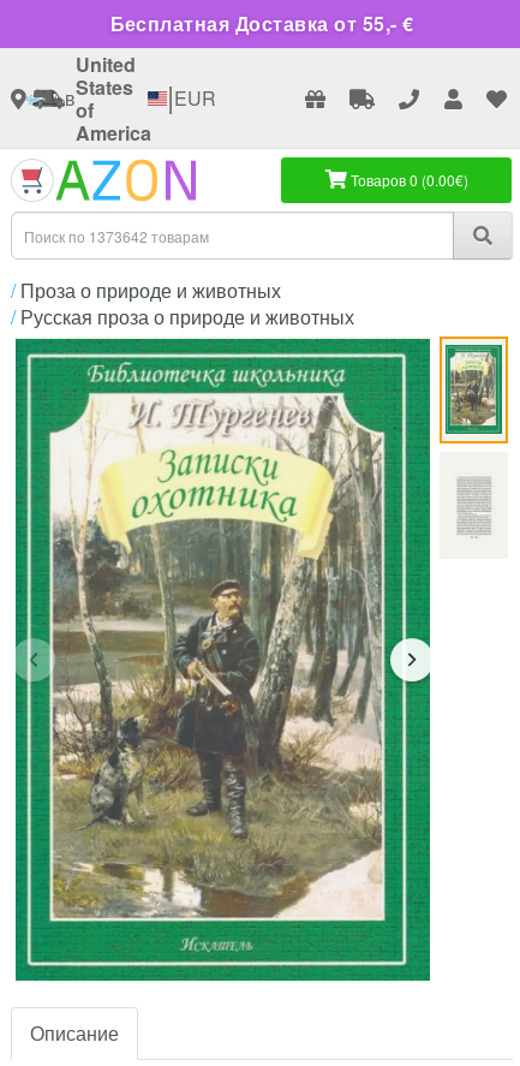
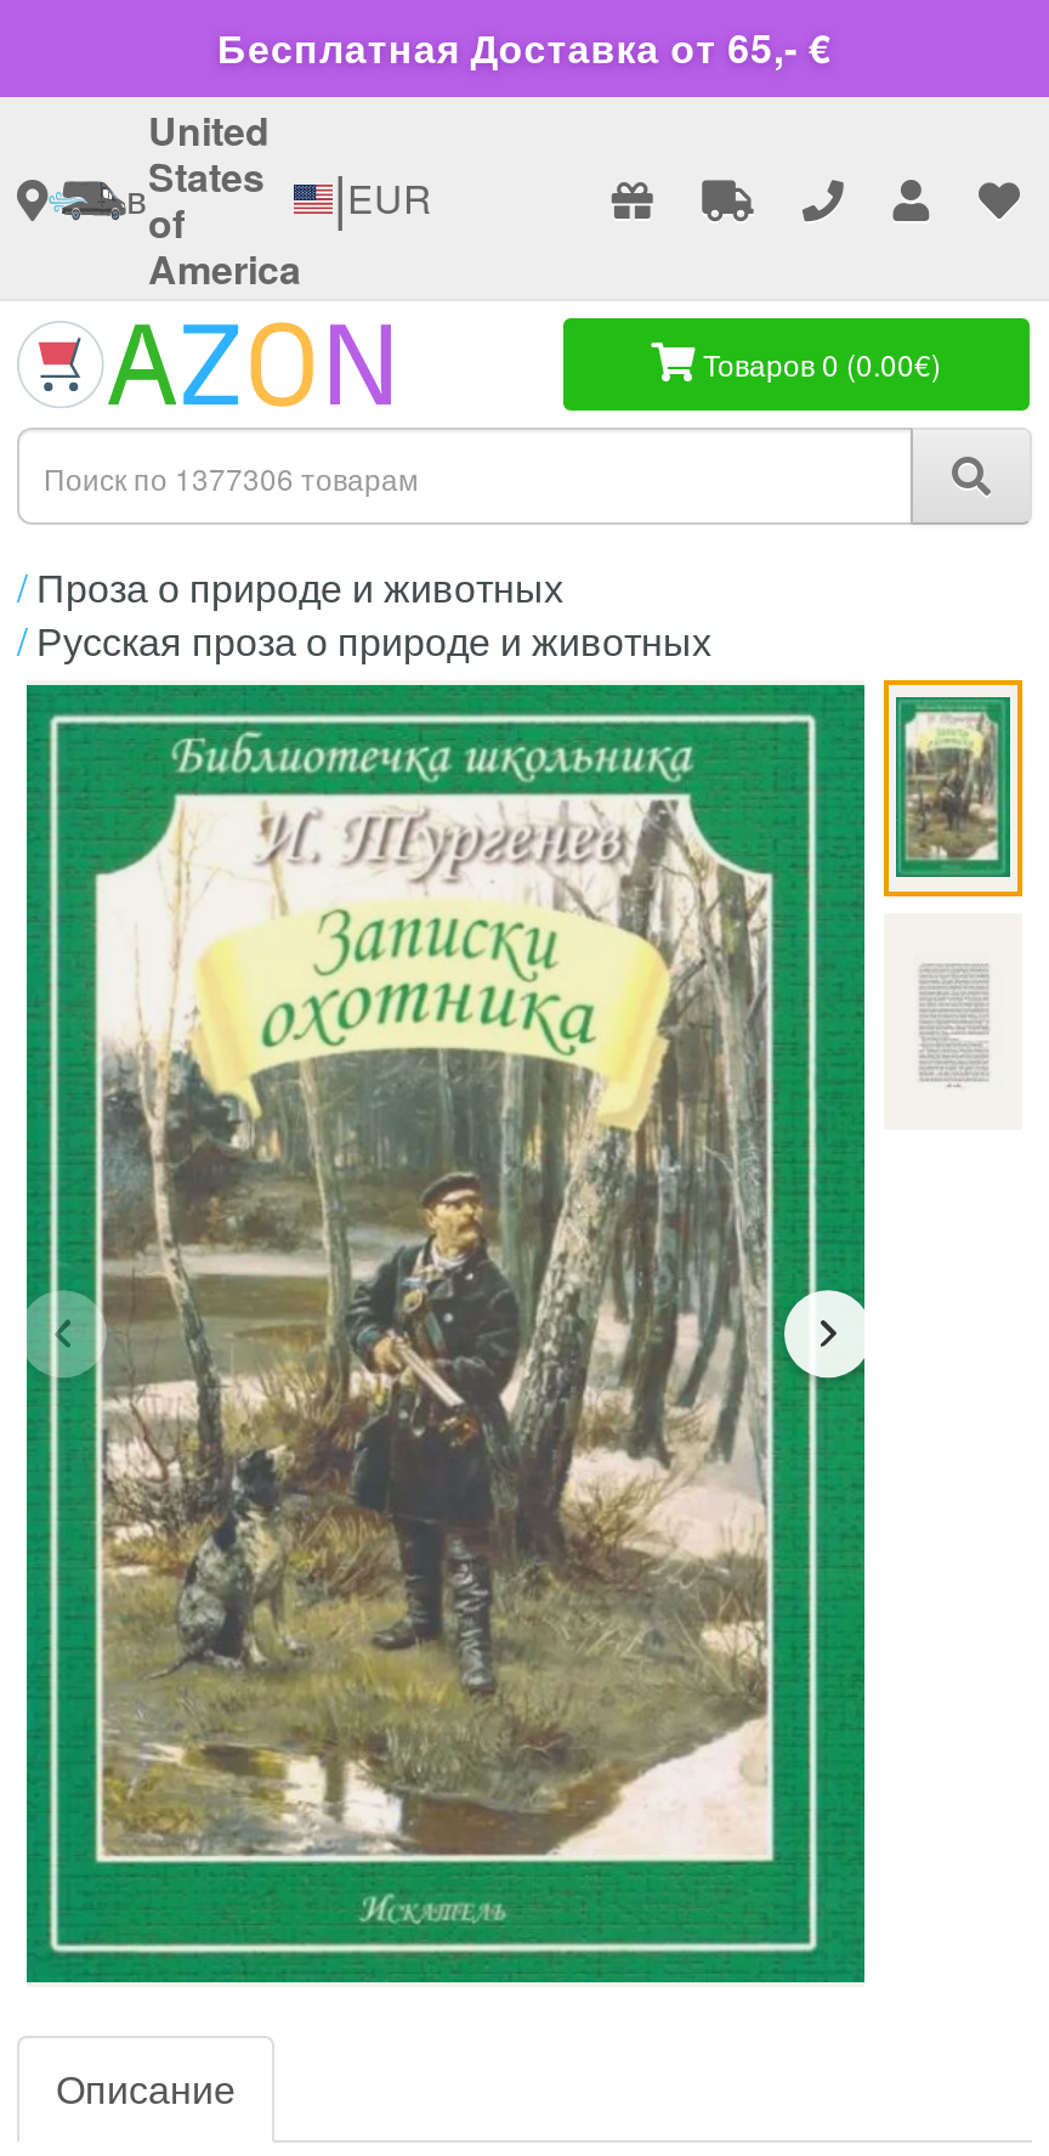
- Бесплатная Доставка от 55,- €
+ Бесплатная Доставка от 65,- €
